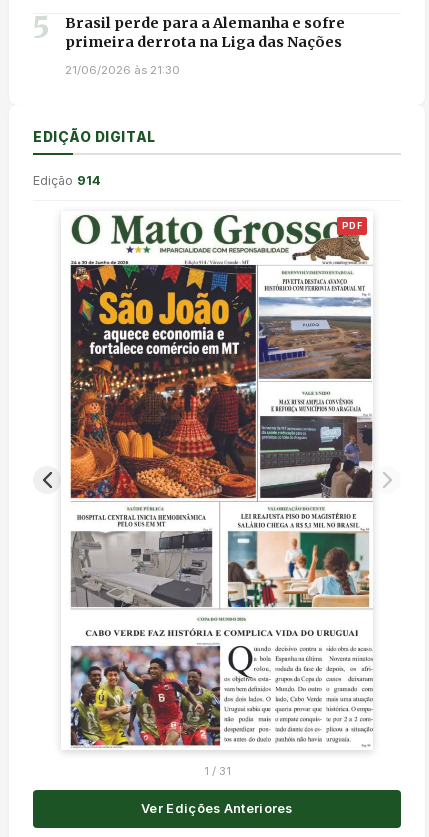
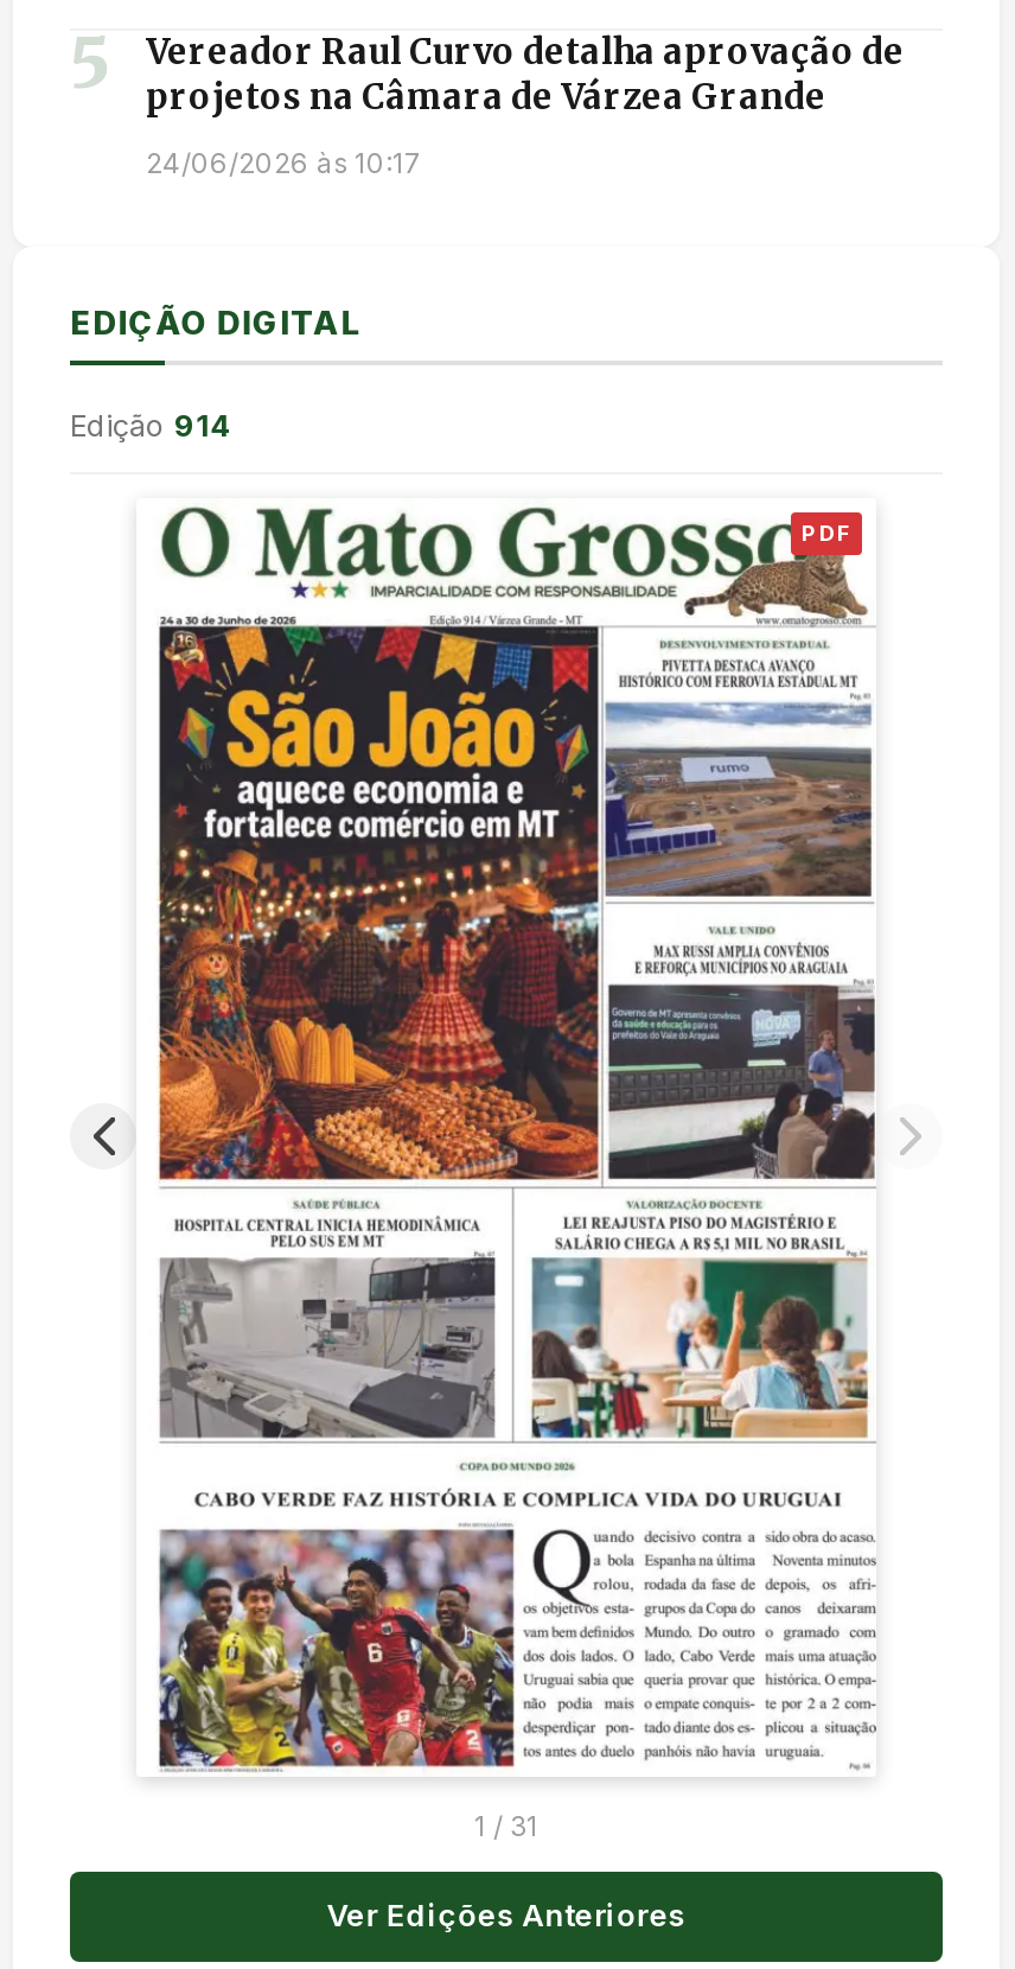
- Brasil perde para a Alemanha e sofre
- primeira derrota na Liga das Nações
+ Vereador Raul Curvo detalha aprovação de
+ projetos na Câmara de Várzea Grande

- 21/06/2026 às 21:30
+ 24/06/2026 às 10:17
